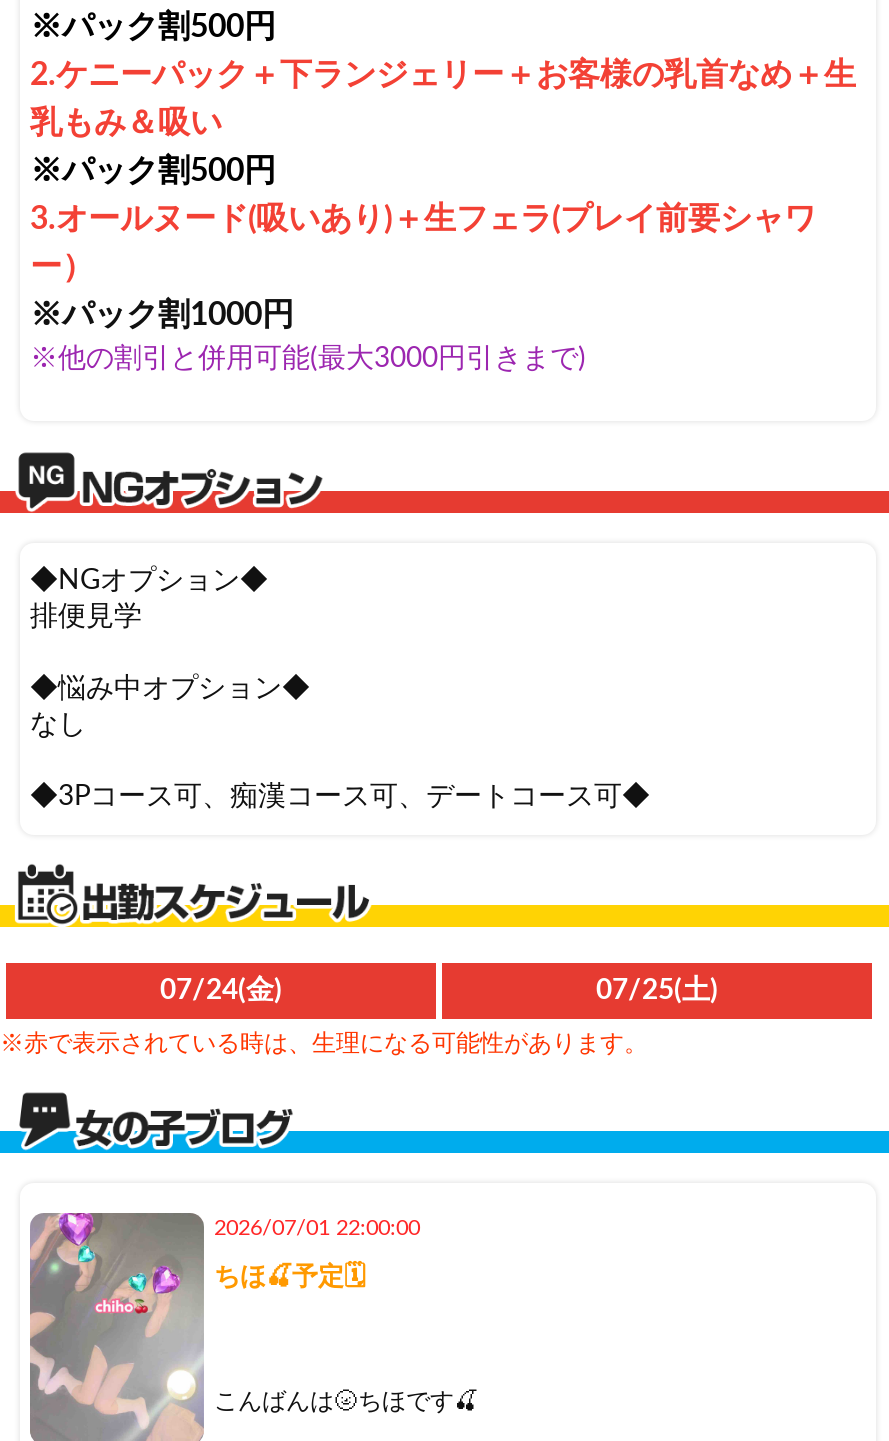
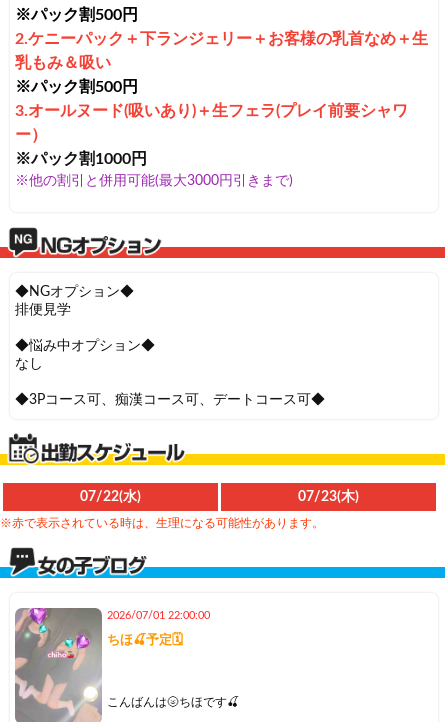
- 07/24(金)
- 07/25(土)
+ 07/22(水)
+ 07/23(木)
